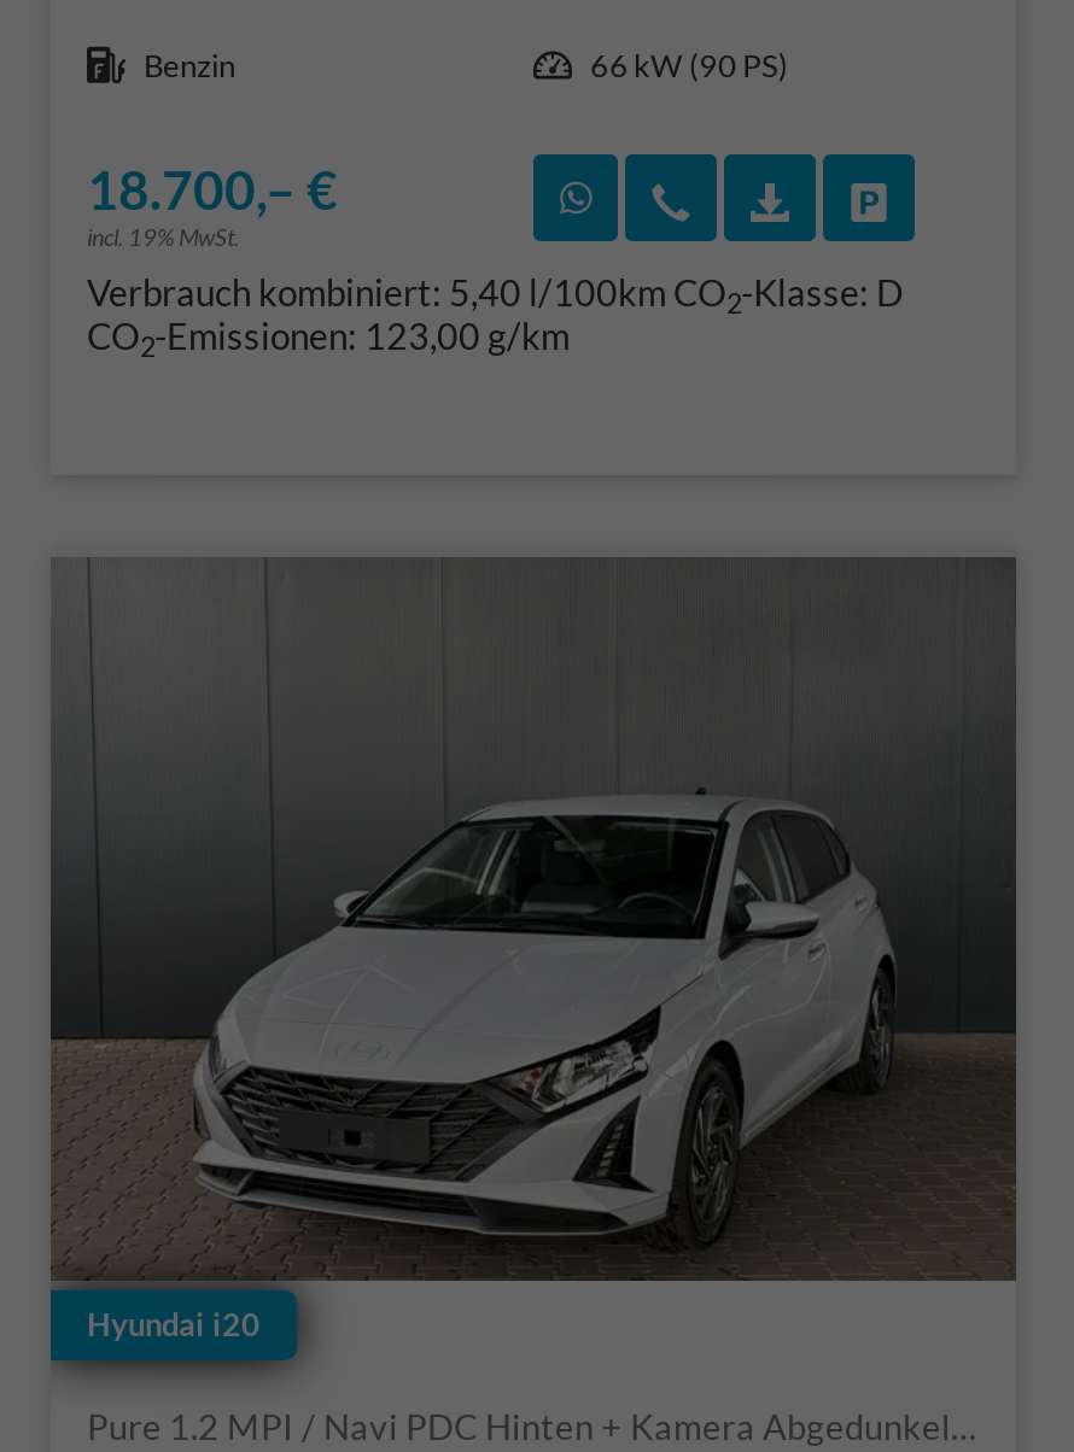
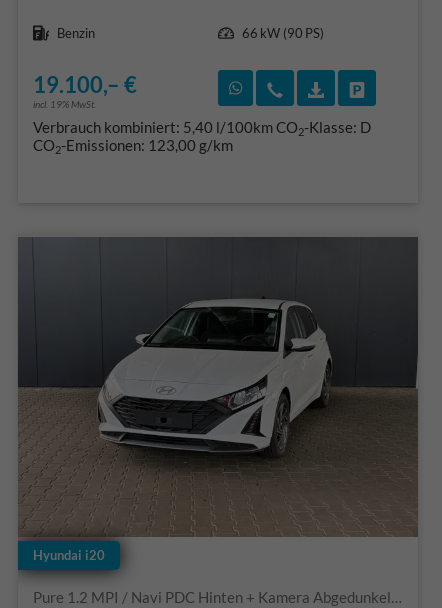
- 18.700,– €
+ 19.100,– €

- [image]
+ [image]
